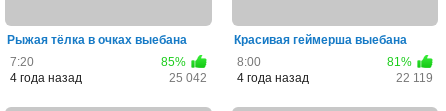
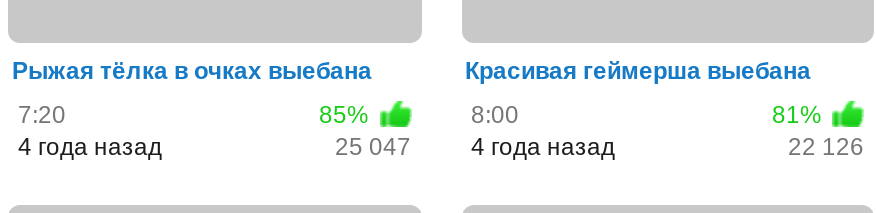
- 25 042
+ 25 047

- 22 119
+ 22 126
